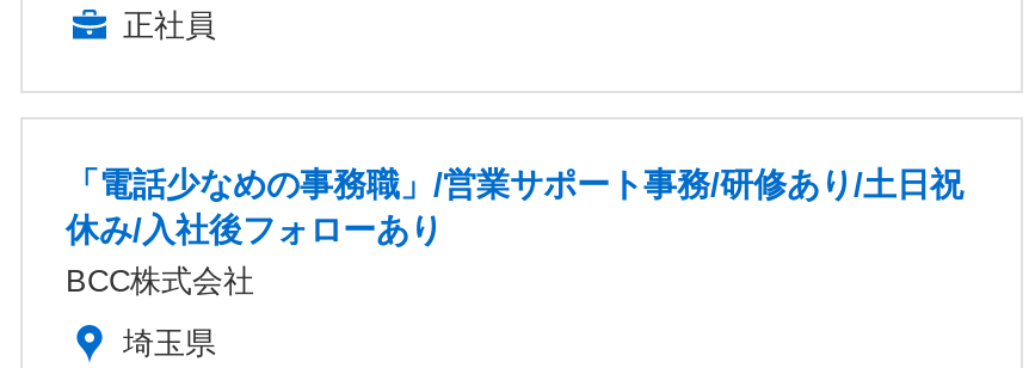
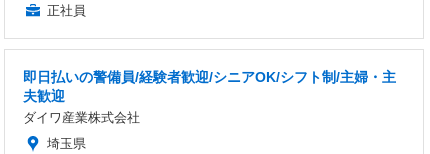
- 「電話少なめの事務職」/営業サポート事務/研修あり/土日祝
- 休み/入社後フォローあり
- BCC株式会社
+ 即日払いの警備員/経験者歓迎/シニアOK/シフト制/主婦・主
+ 夫歓迎
+ ダイワ産業株式会社
